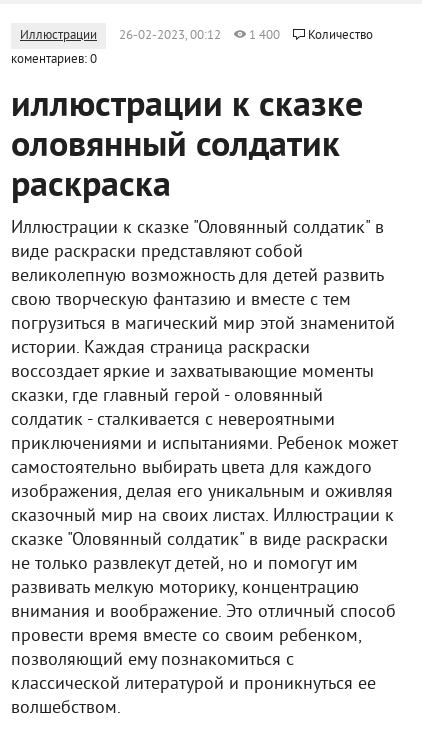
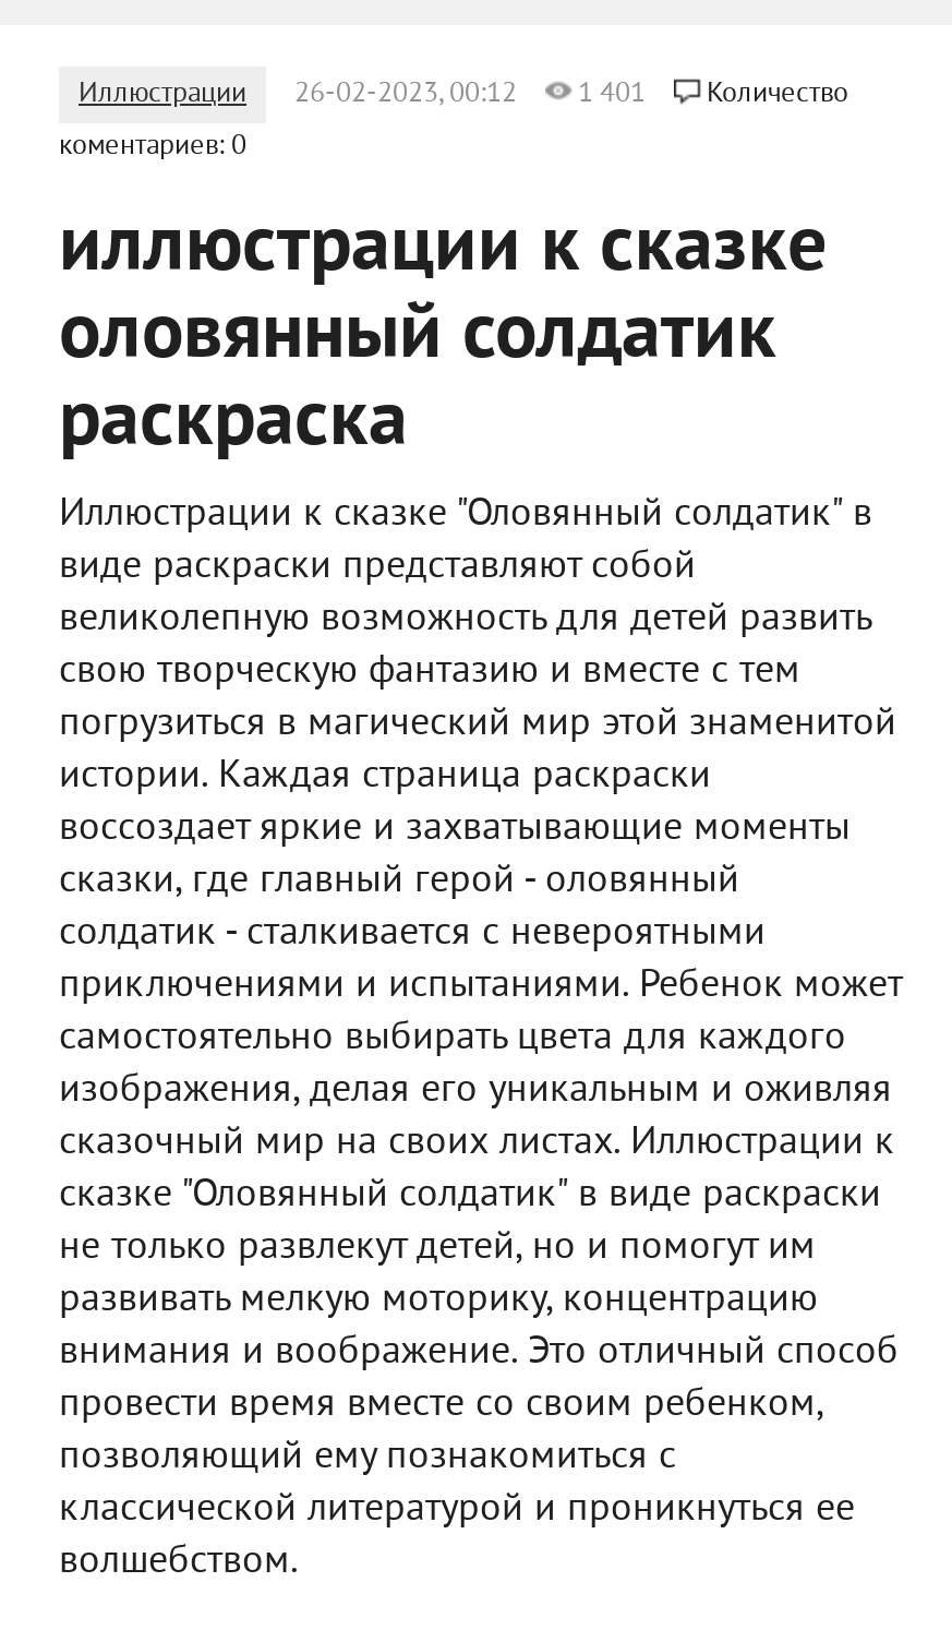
- Иллюстрации 26-02-2023, 00:12 1 400 Количество
+ Иллюстрации 26-02-2023, 00:12 1 401 Количество
